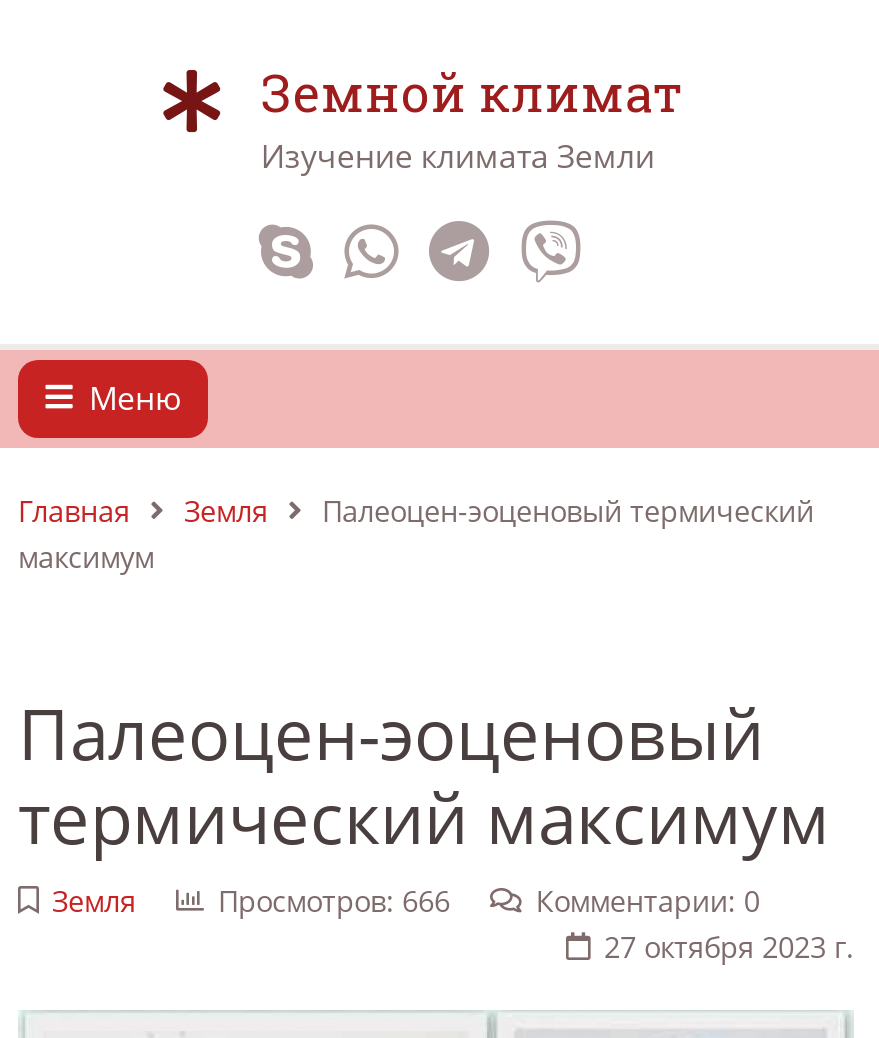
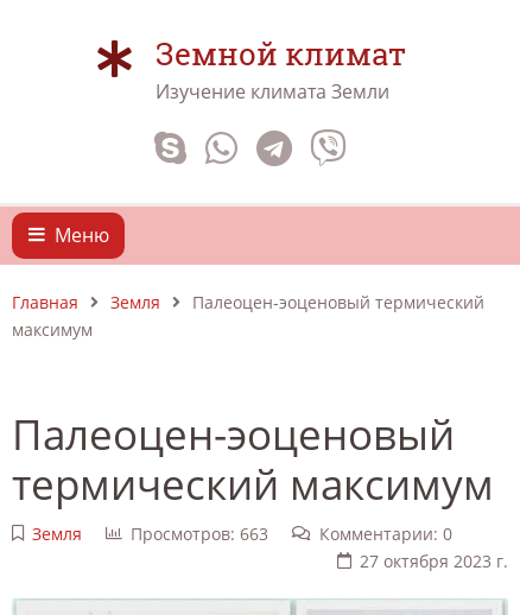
- Просмотров: 666
+ Просмотров: 663
